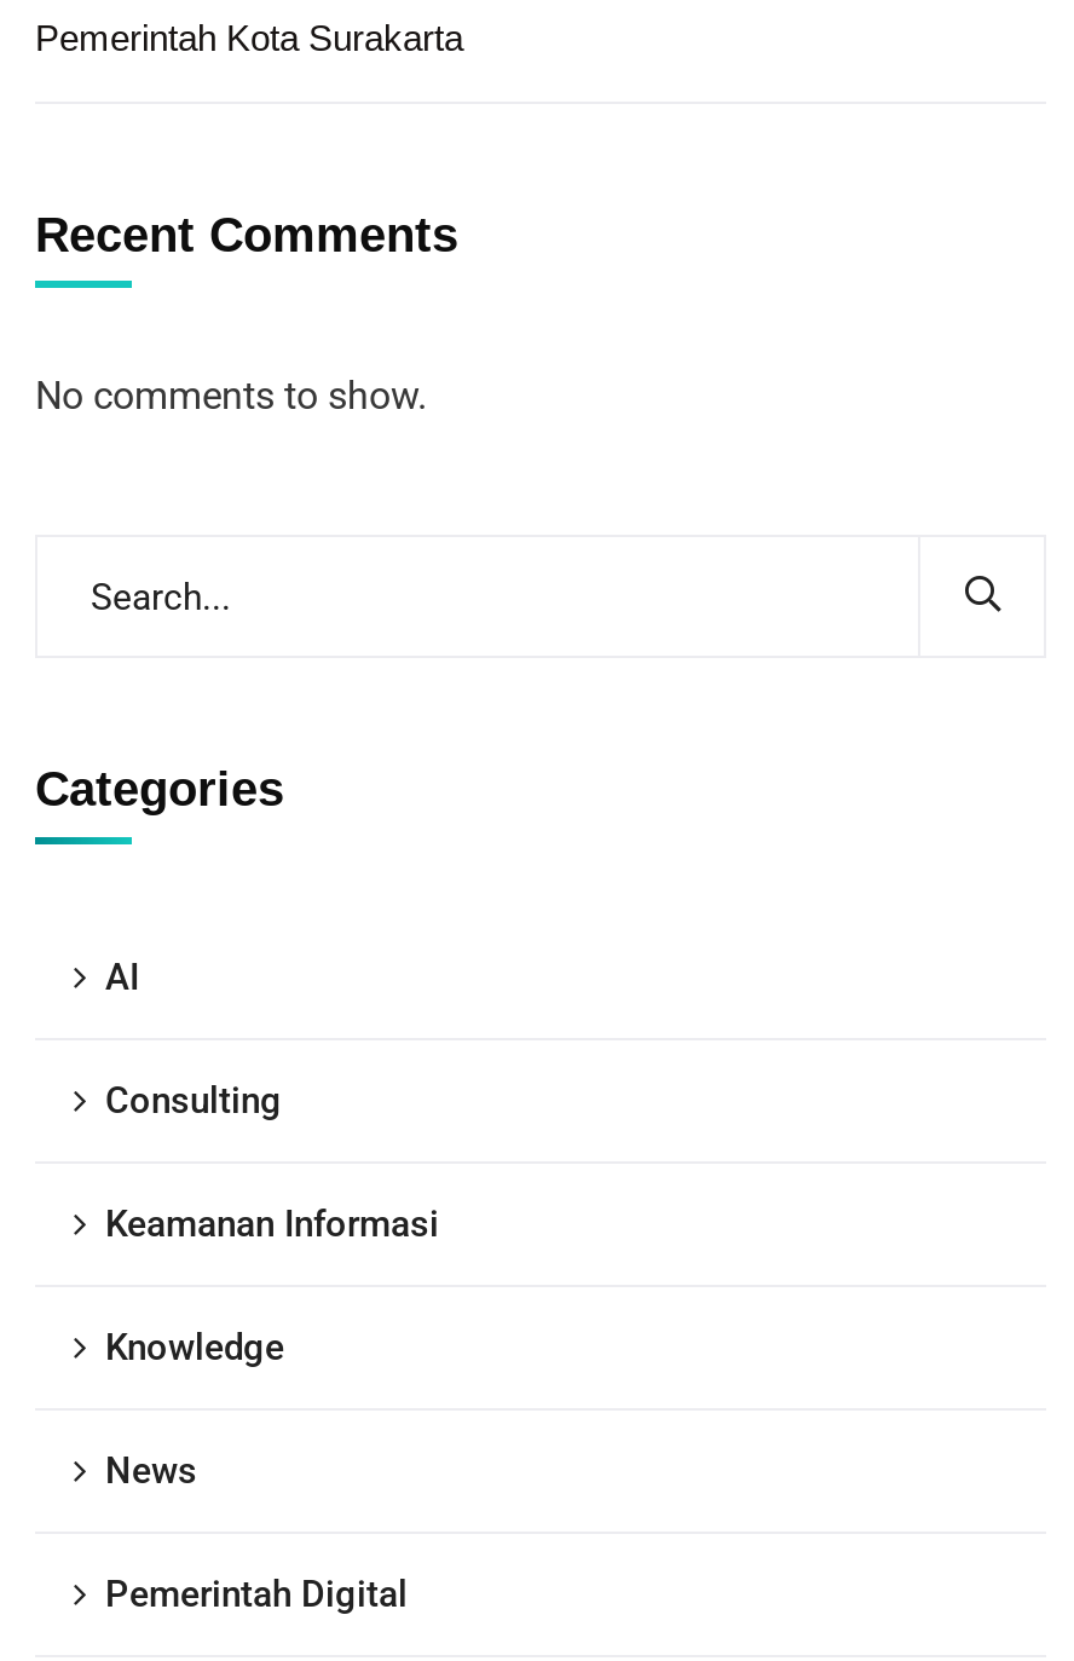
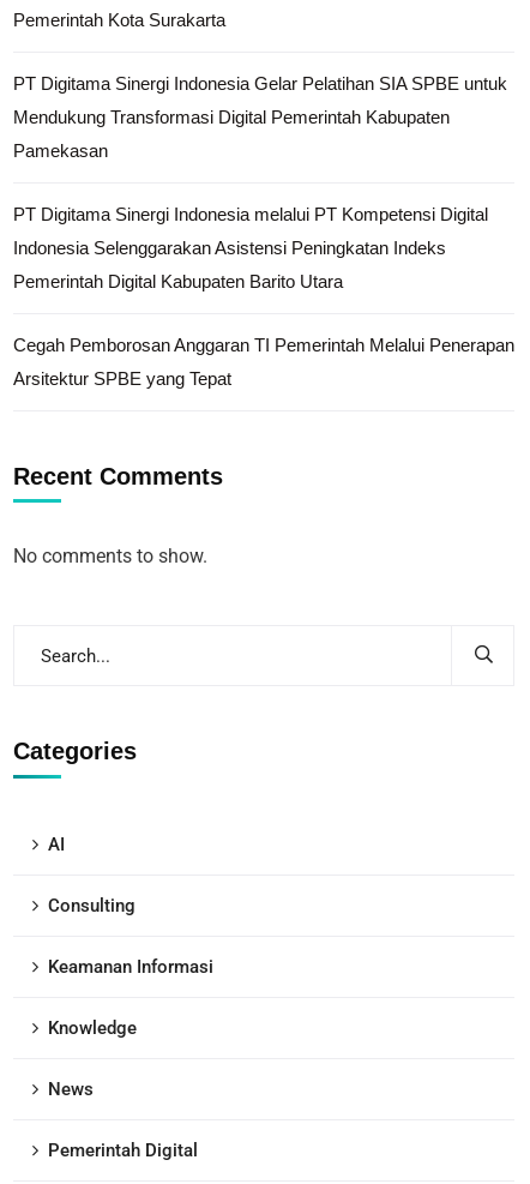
+ PT Digitama Sinergi Indonesia Gelar Pelatihan SIA SPBE untuk
+ Mendukung Transformasi Digital Pemerintah Kabupaten
+ Pamekasan
+ PT Digitama Sinergi Indonesia melalui PT Kompetensi Digital
+ Indonesia Selenggarakan Asistensi Peningkatan Indeks
+ Pemerintah Digital Kabupaten Barito Utara
+ Cegah Pemborosan Anggaran TI Pemerintah Melalui Penerapan
+ Arsitektur SPBE yang Tepat
